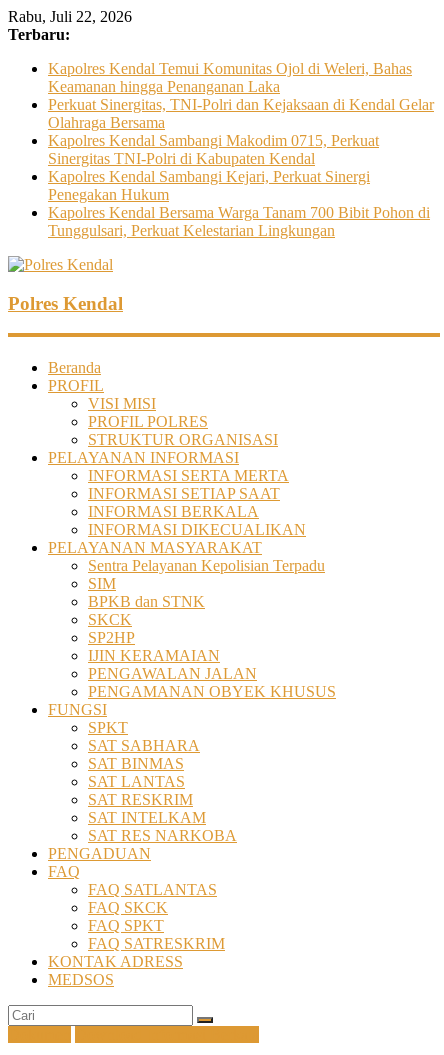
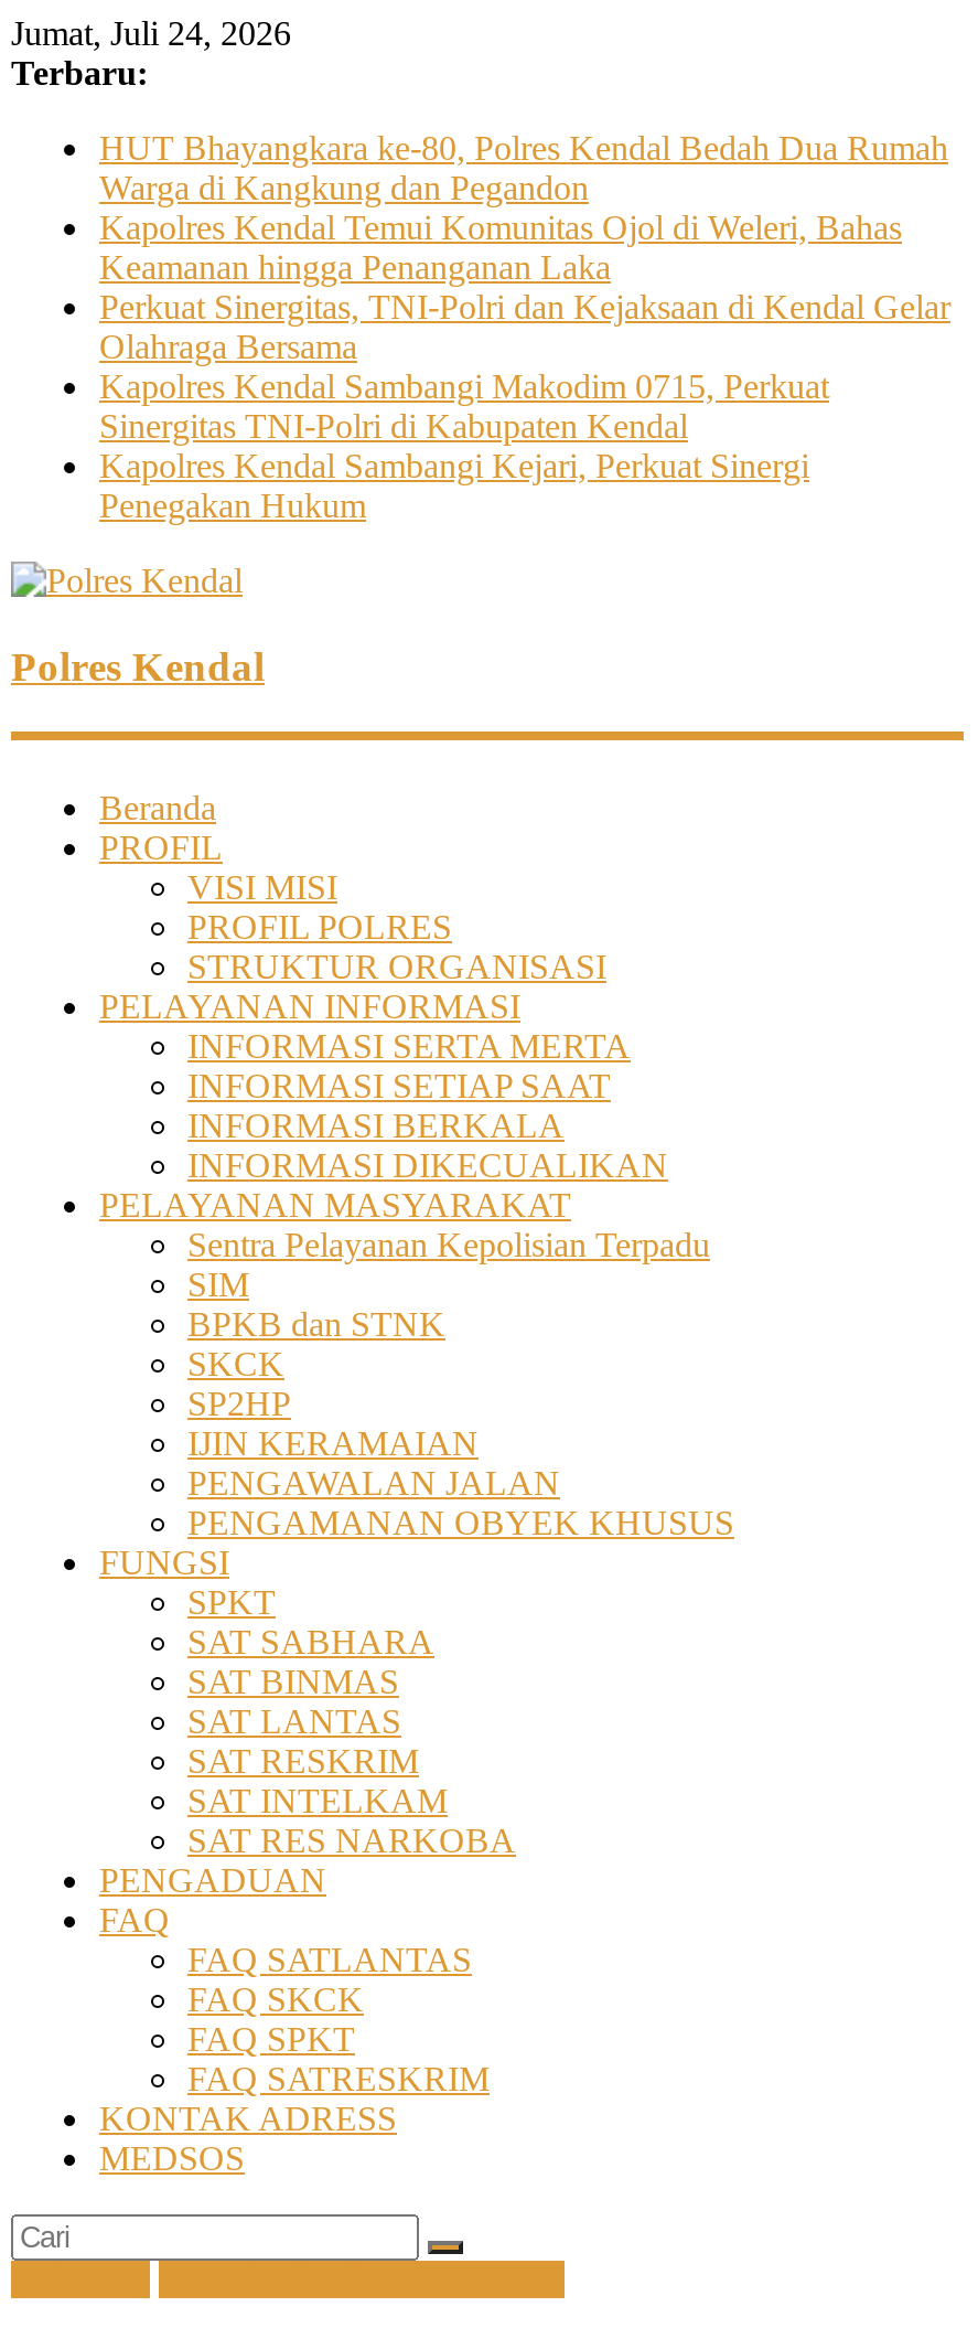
- Rabu, Juli 22, 2026
+ Jumat, Juli 24, 2026

+ HUT Bhayangkara ke-80, Polres Kendal Bedah Dua Rumah
+ Warga di Kangkung dan Pegandon

moved down: Kapolres Kendal Temui Komunitas Ojol di Weleri, Bahas | Keamanan hingga Penanganan Laka | Perkuat Sinergitas, TNI-Polri dan Kejaksaan di Kendal Gelar | Olahraga Bersama | Kapolres Kendal Sambangi Makodim 0715, Perkuat | Sinergitas TNI-Polri di Kabupaten Kendal | Kapolres Kendal Sambangi Kejari, Perkuat Sinergi | Penegakan Hukum

- Kapolres Kendal Bersama Warga Tanam 700 Bibit Pohon di
- Tunggulsari, Perkuat Kelestarian Lingkungan
